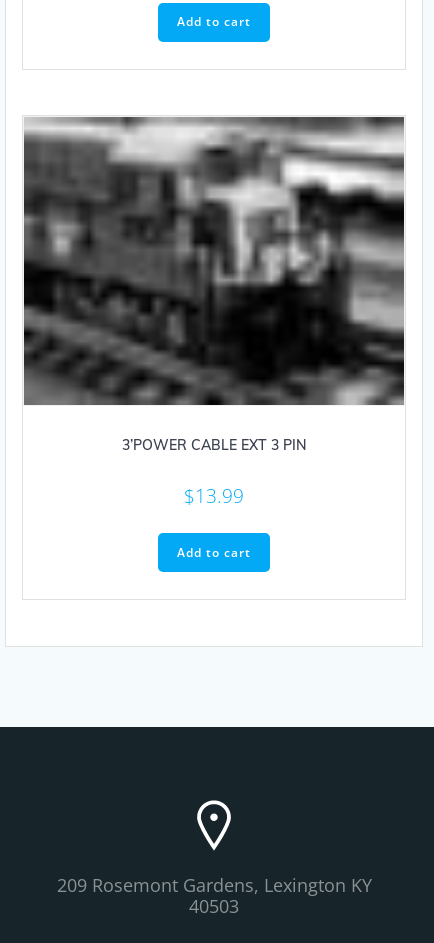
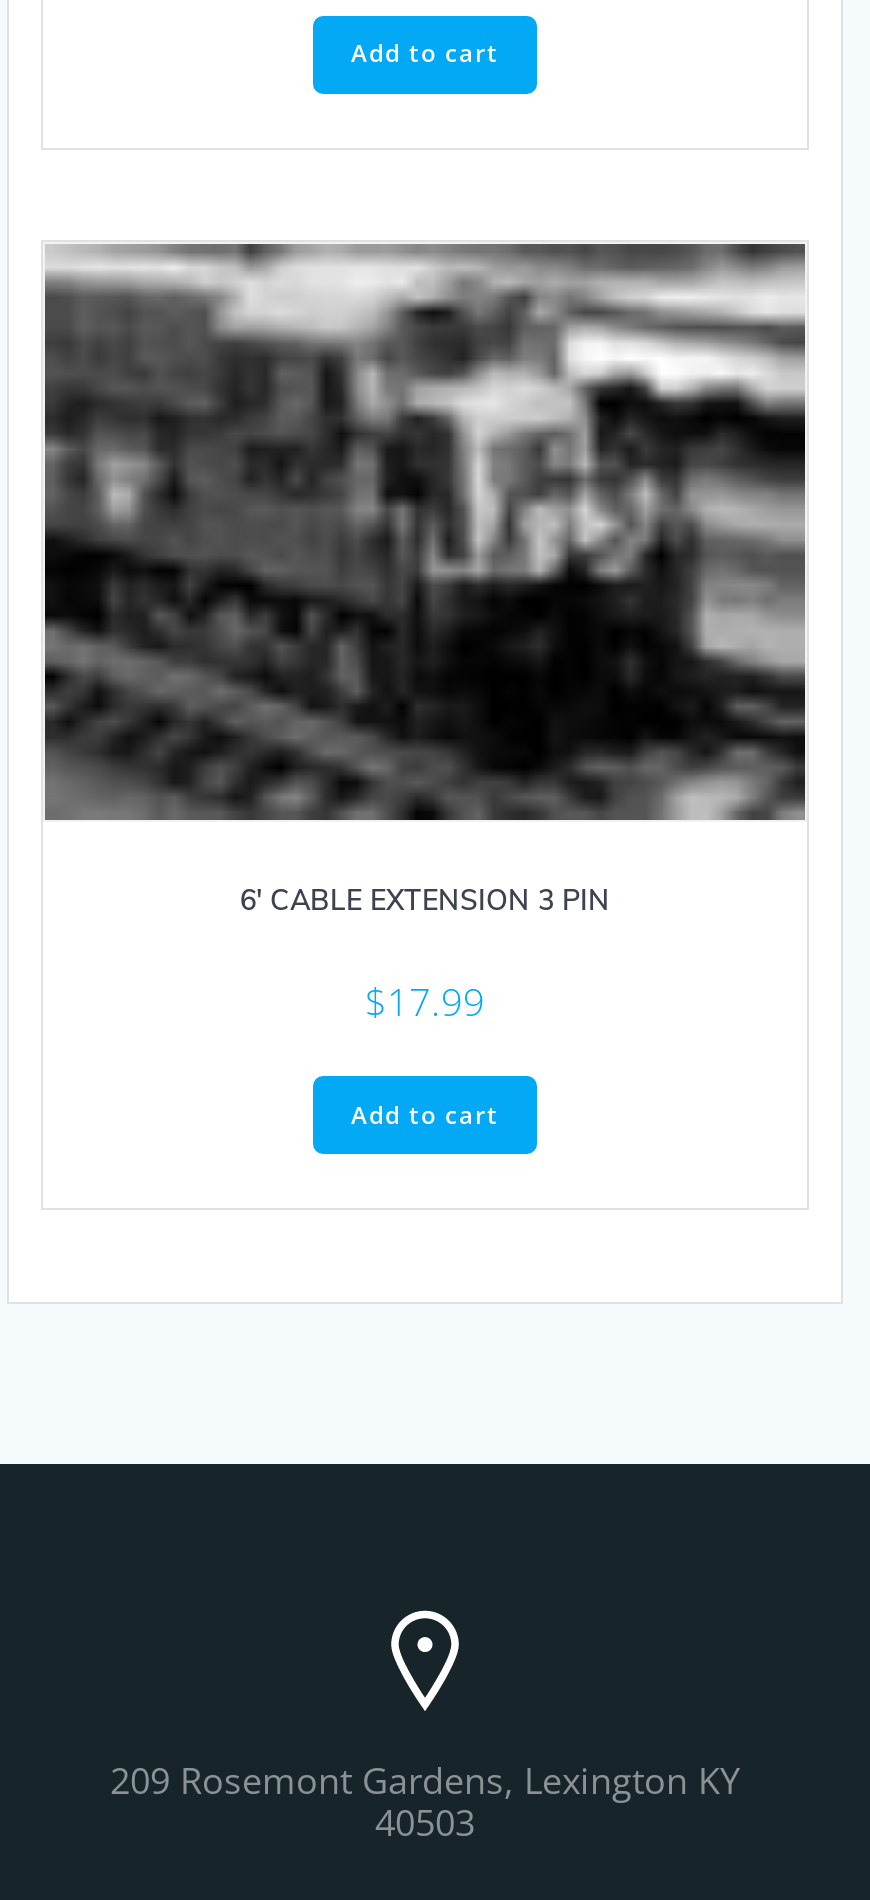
- 3’POWER CABLE EXT 3 PIN
+ 6′ CABLE EXTENSION 3 PIN

- $13.99
+ $17.99
